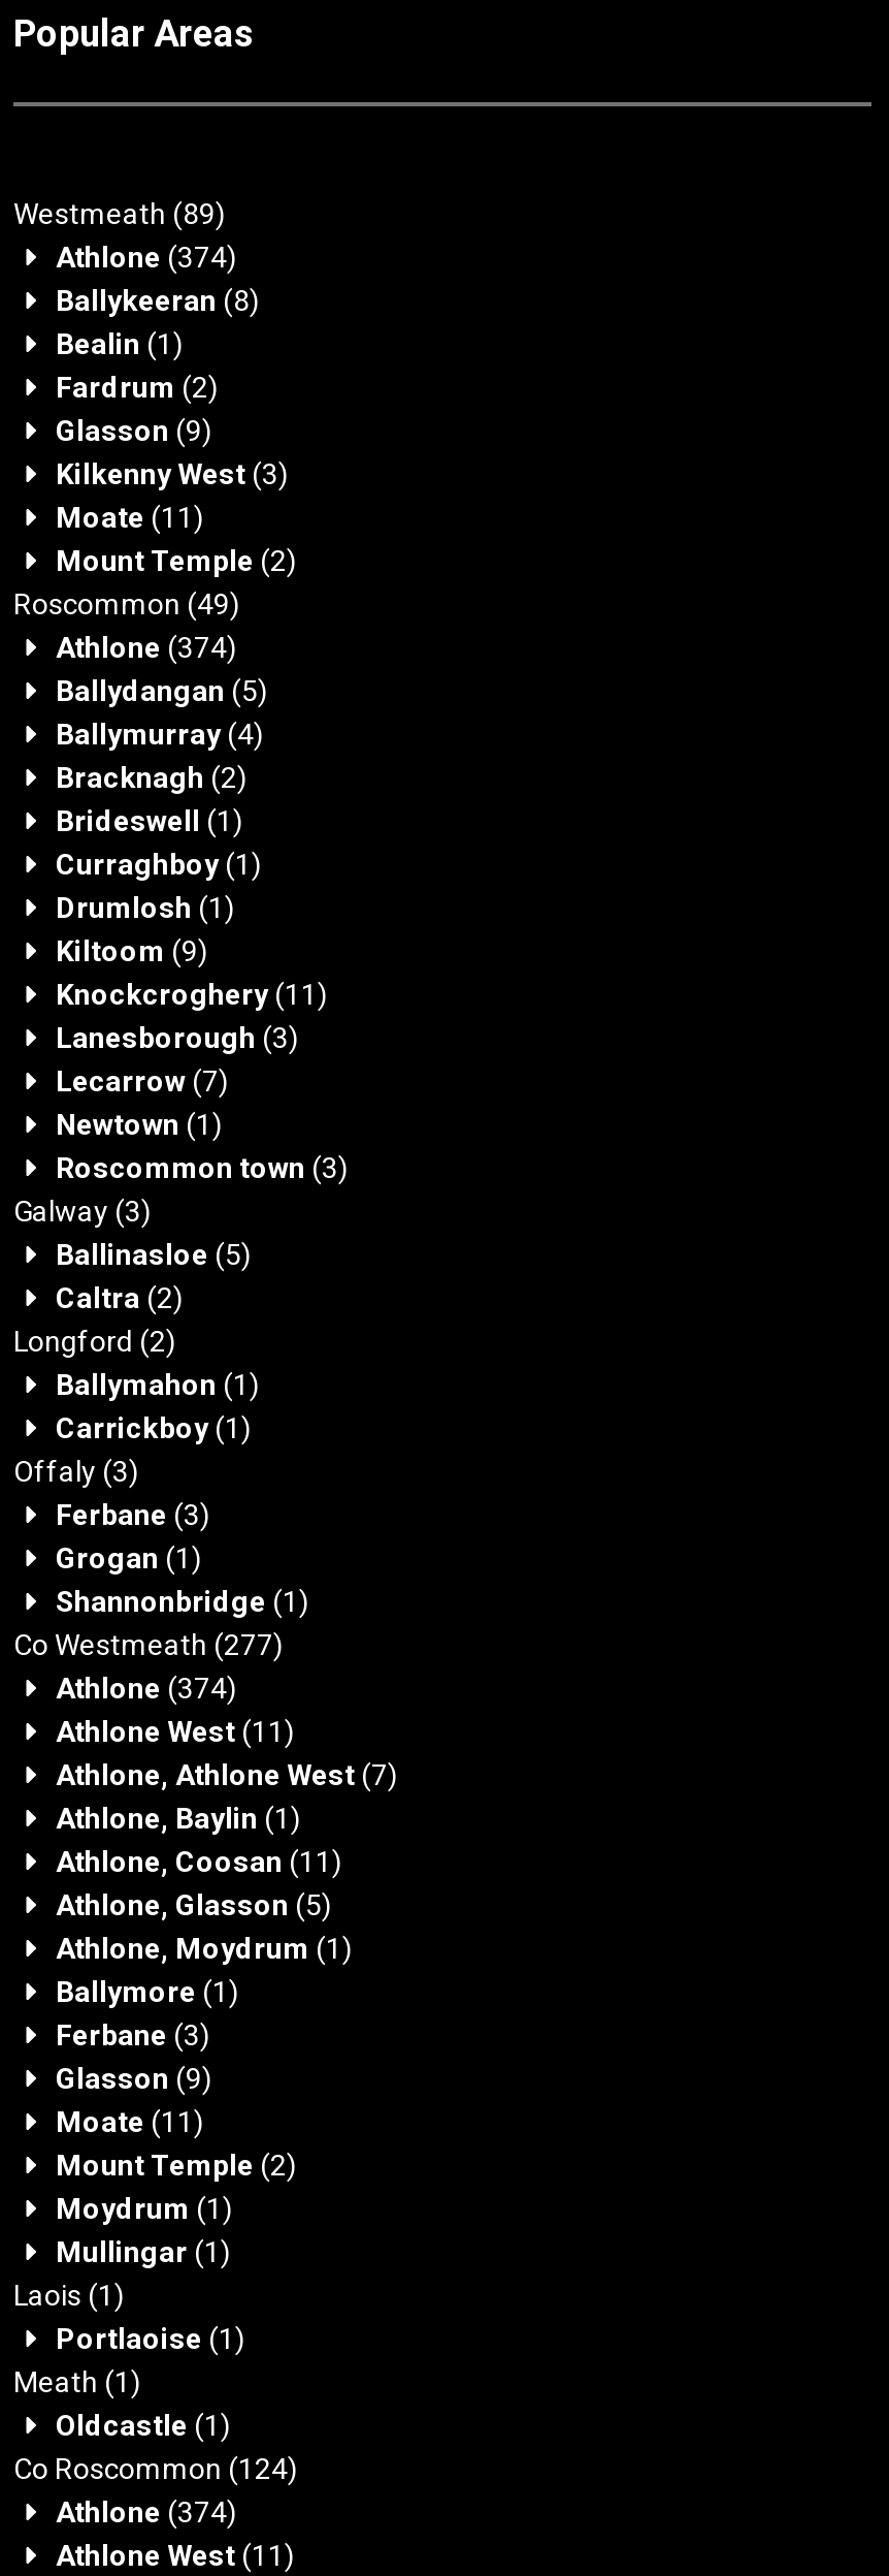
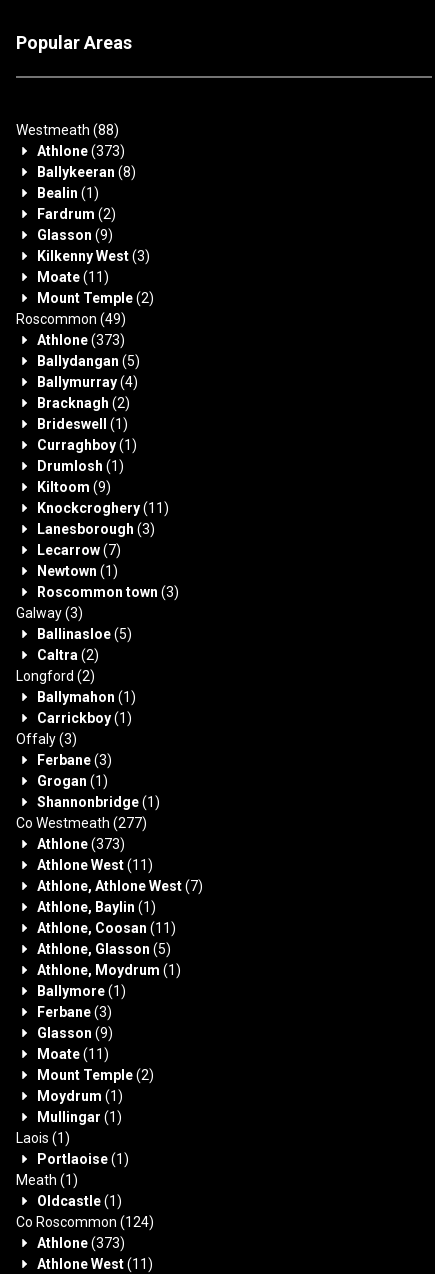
- Westmeath (89)
+ Westmeath (88)

- Athlone (374)
+ Athlone (373)

- Athlone (374)
+ Athlone (373)

- Athlone (374)
+ Athlone (373)

- Athlone (374)
+ Athlone (373)
